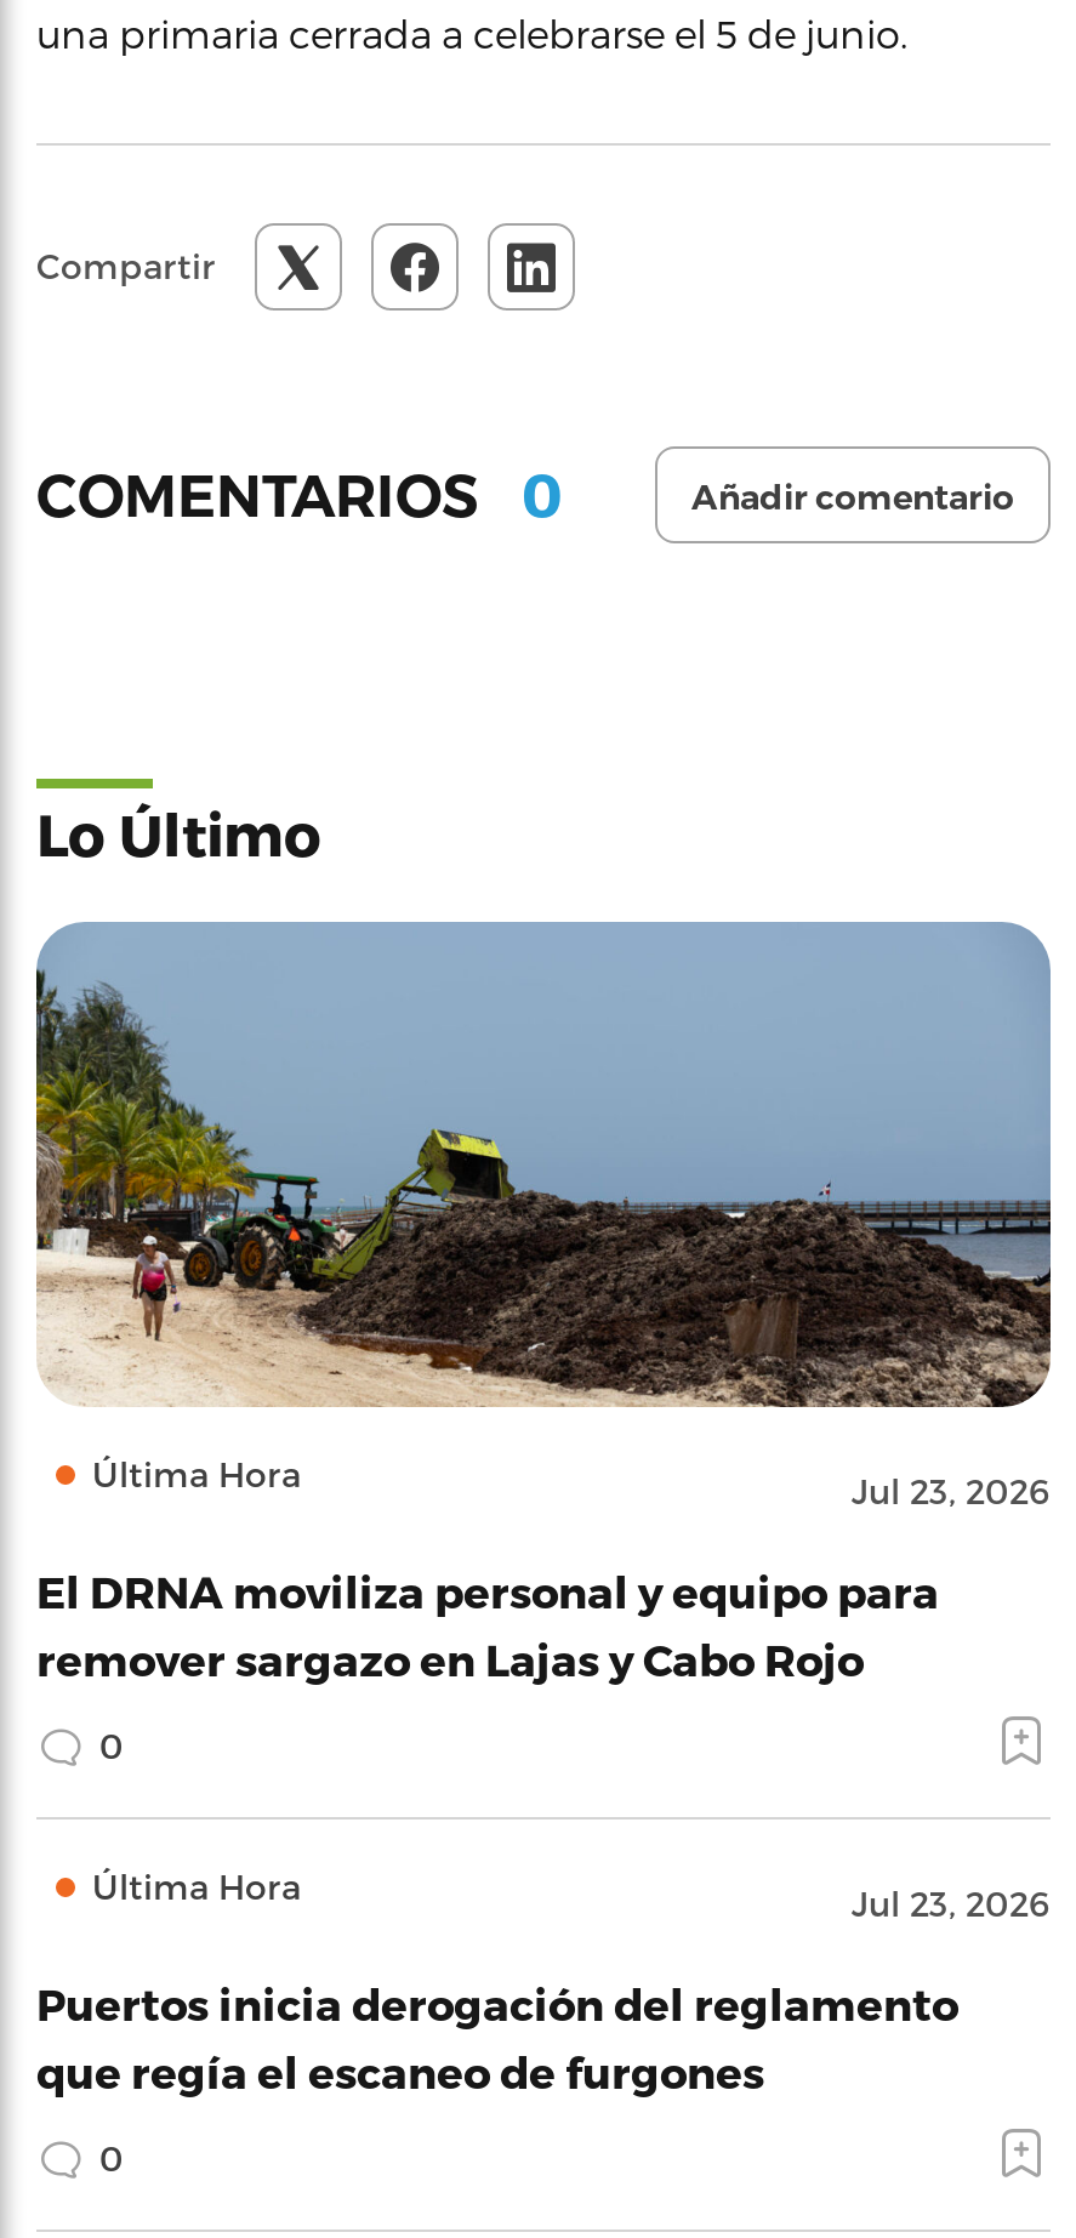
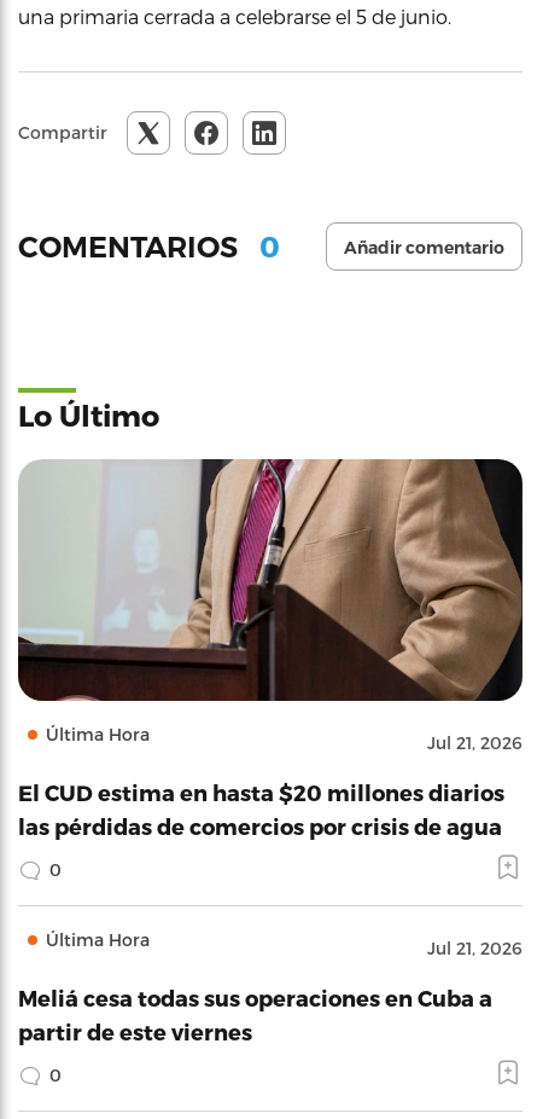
- [image]
- Jul 23, 2026
+ [image]
+ Jul 21, 2026

- El DRNA moviliza personal y equipo para
- remover sargazo en Lajas y Cabo Rojo
+ El CUD estima en hasta $20 millones diarios
+ las pérdidas de comercios por crisis de agua

- Jul 23, 2026
+ Jul 21, 2026

- Puertos inicia derogación del reglamento
- que regía el escaneo de furgones
+ Meliá cesa todas sus operaciones en Cuba a
+ partir de este viernes
